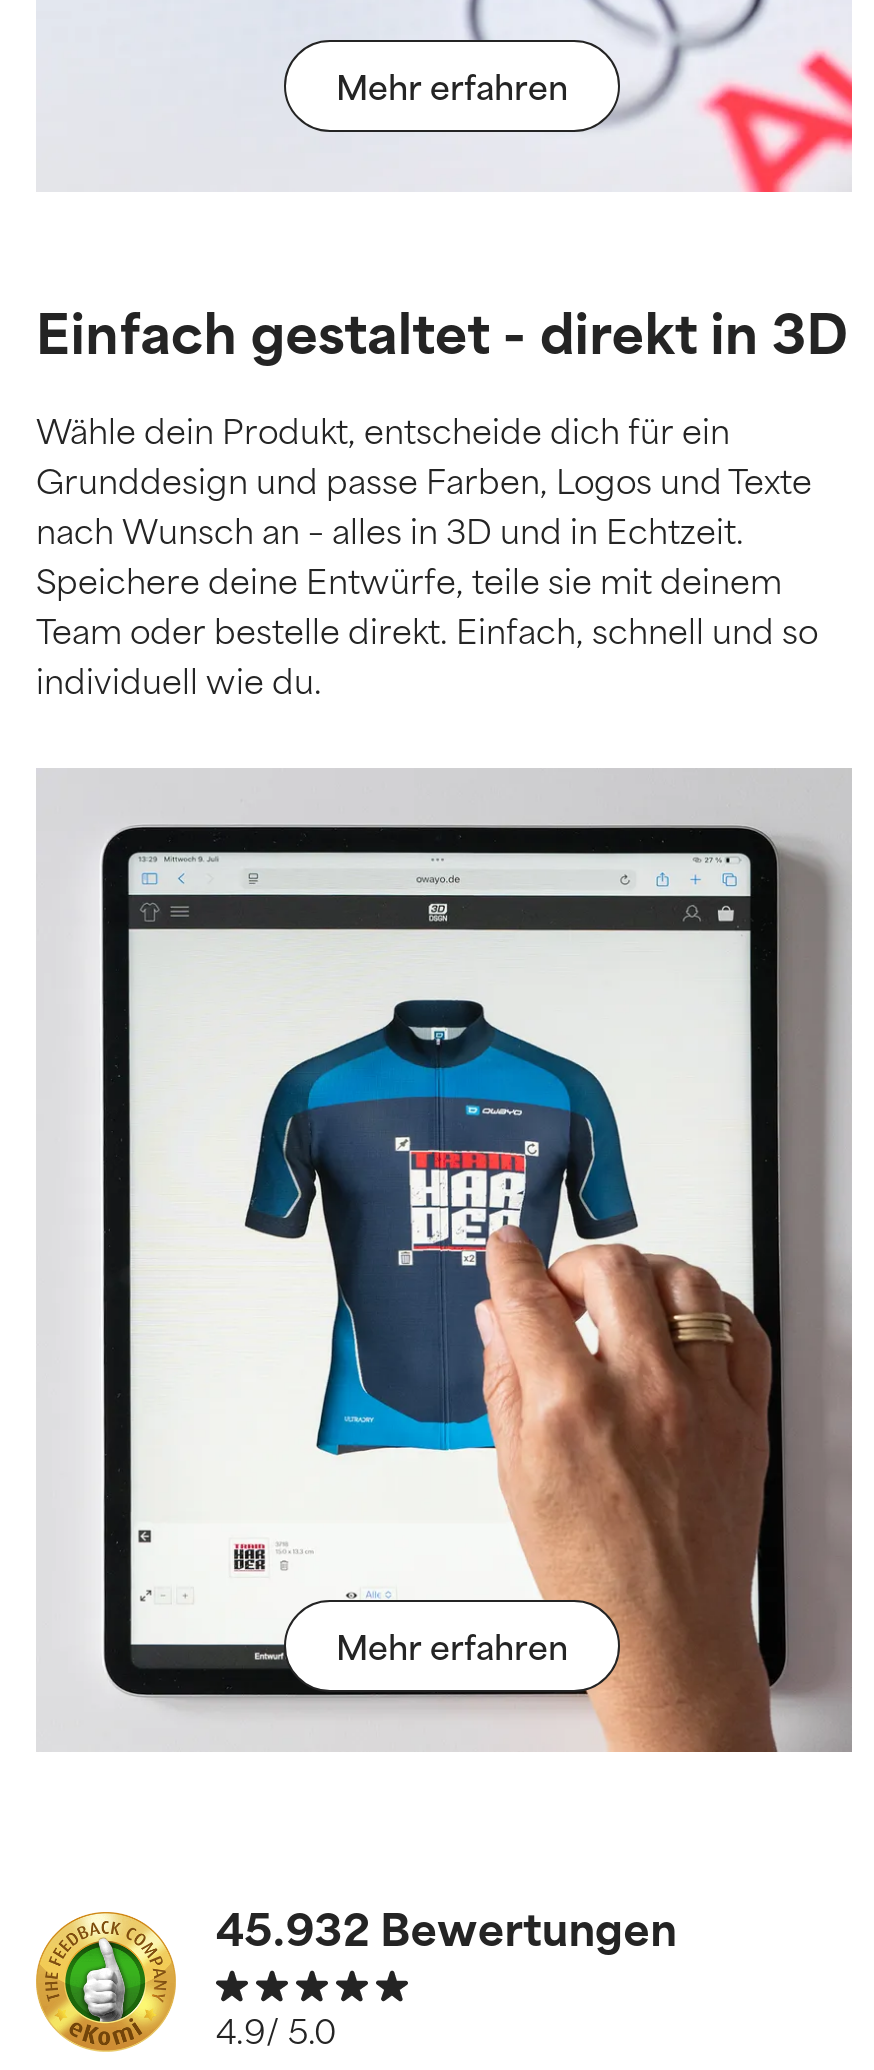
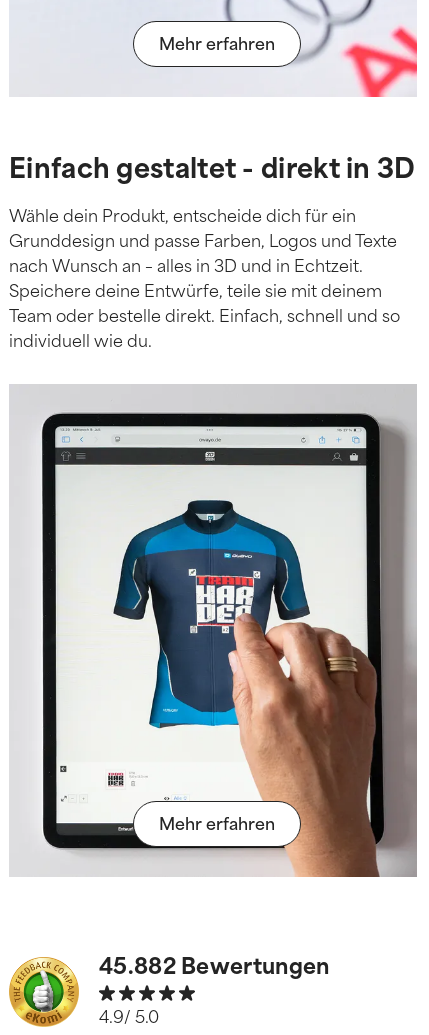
- 45.932 Bewertungen
+ 45.882 Bewertungen
